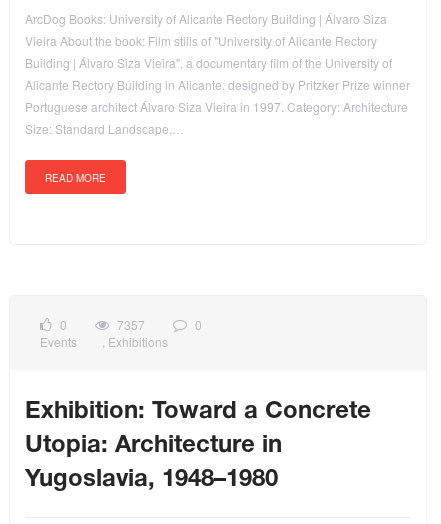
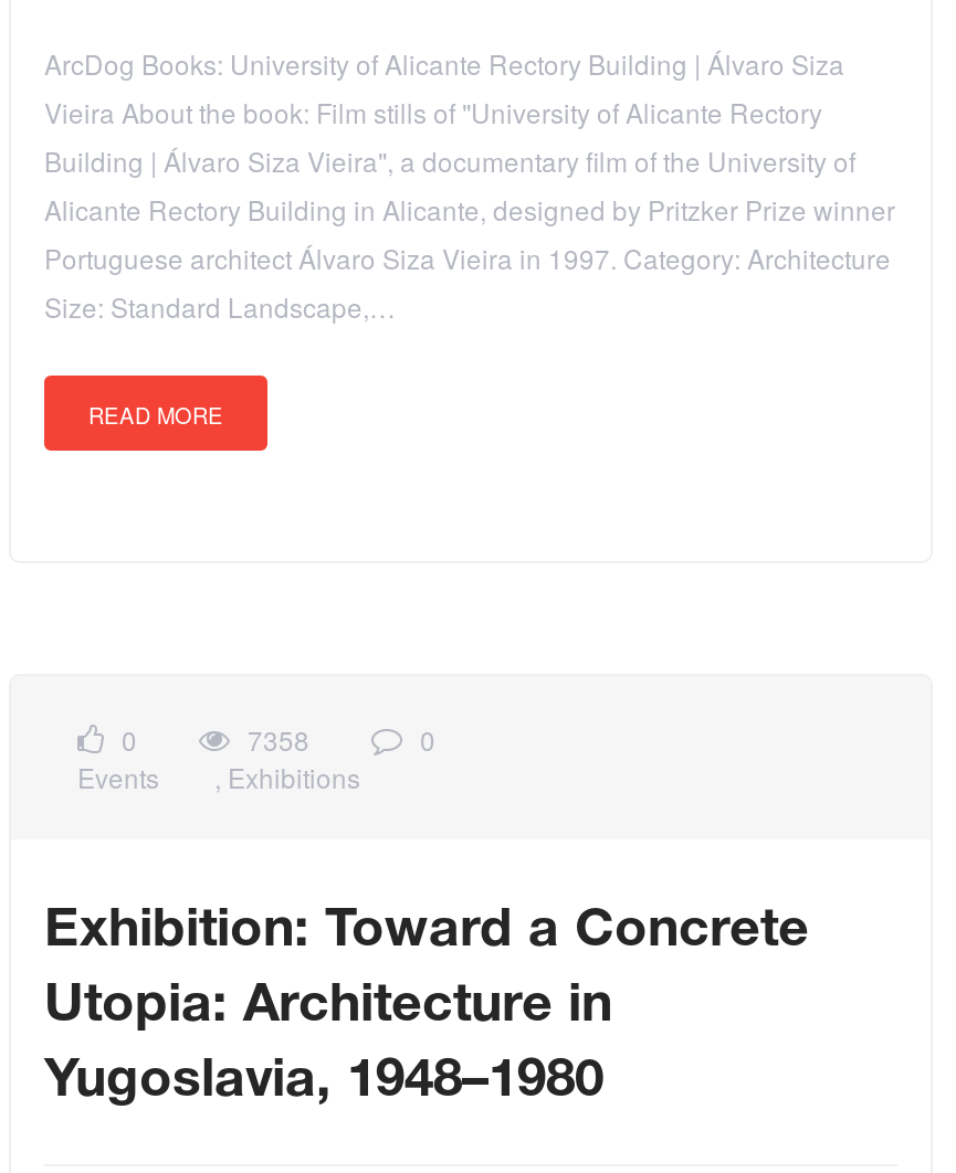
- 7357
+ 7358
